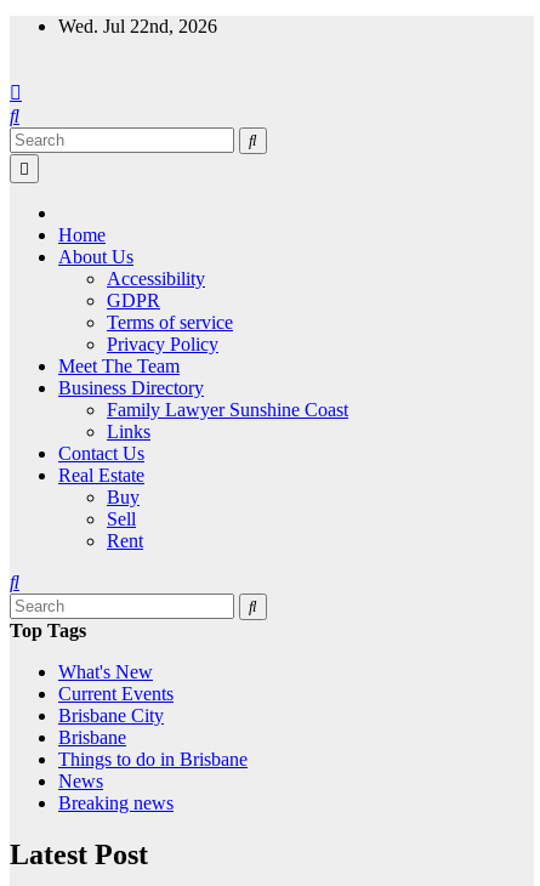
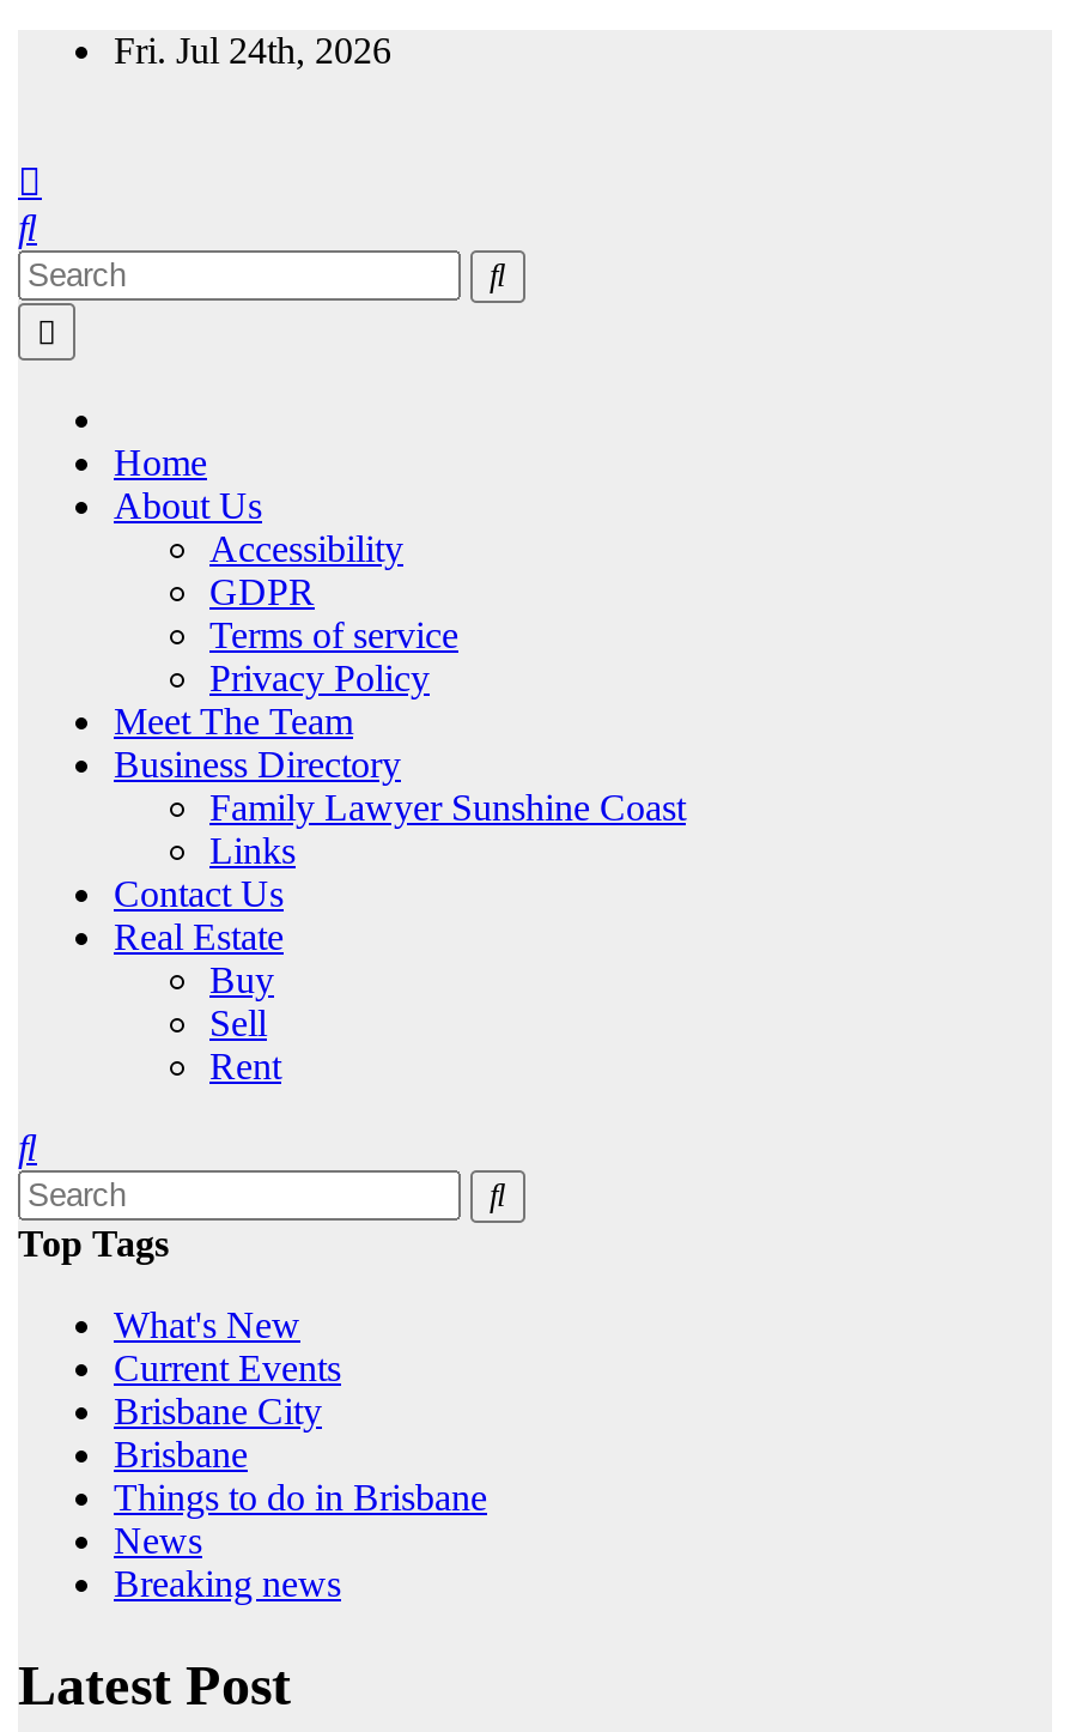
- Wed. Jul 22nd, 2026
+ Fri. Jul 24th, 2026
